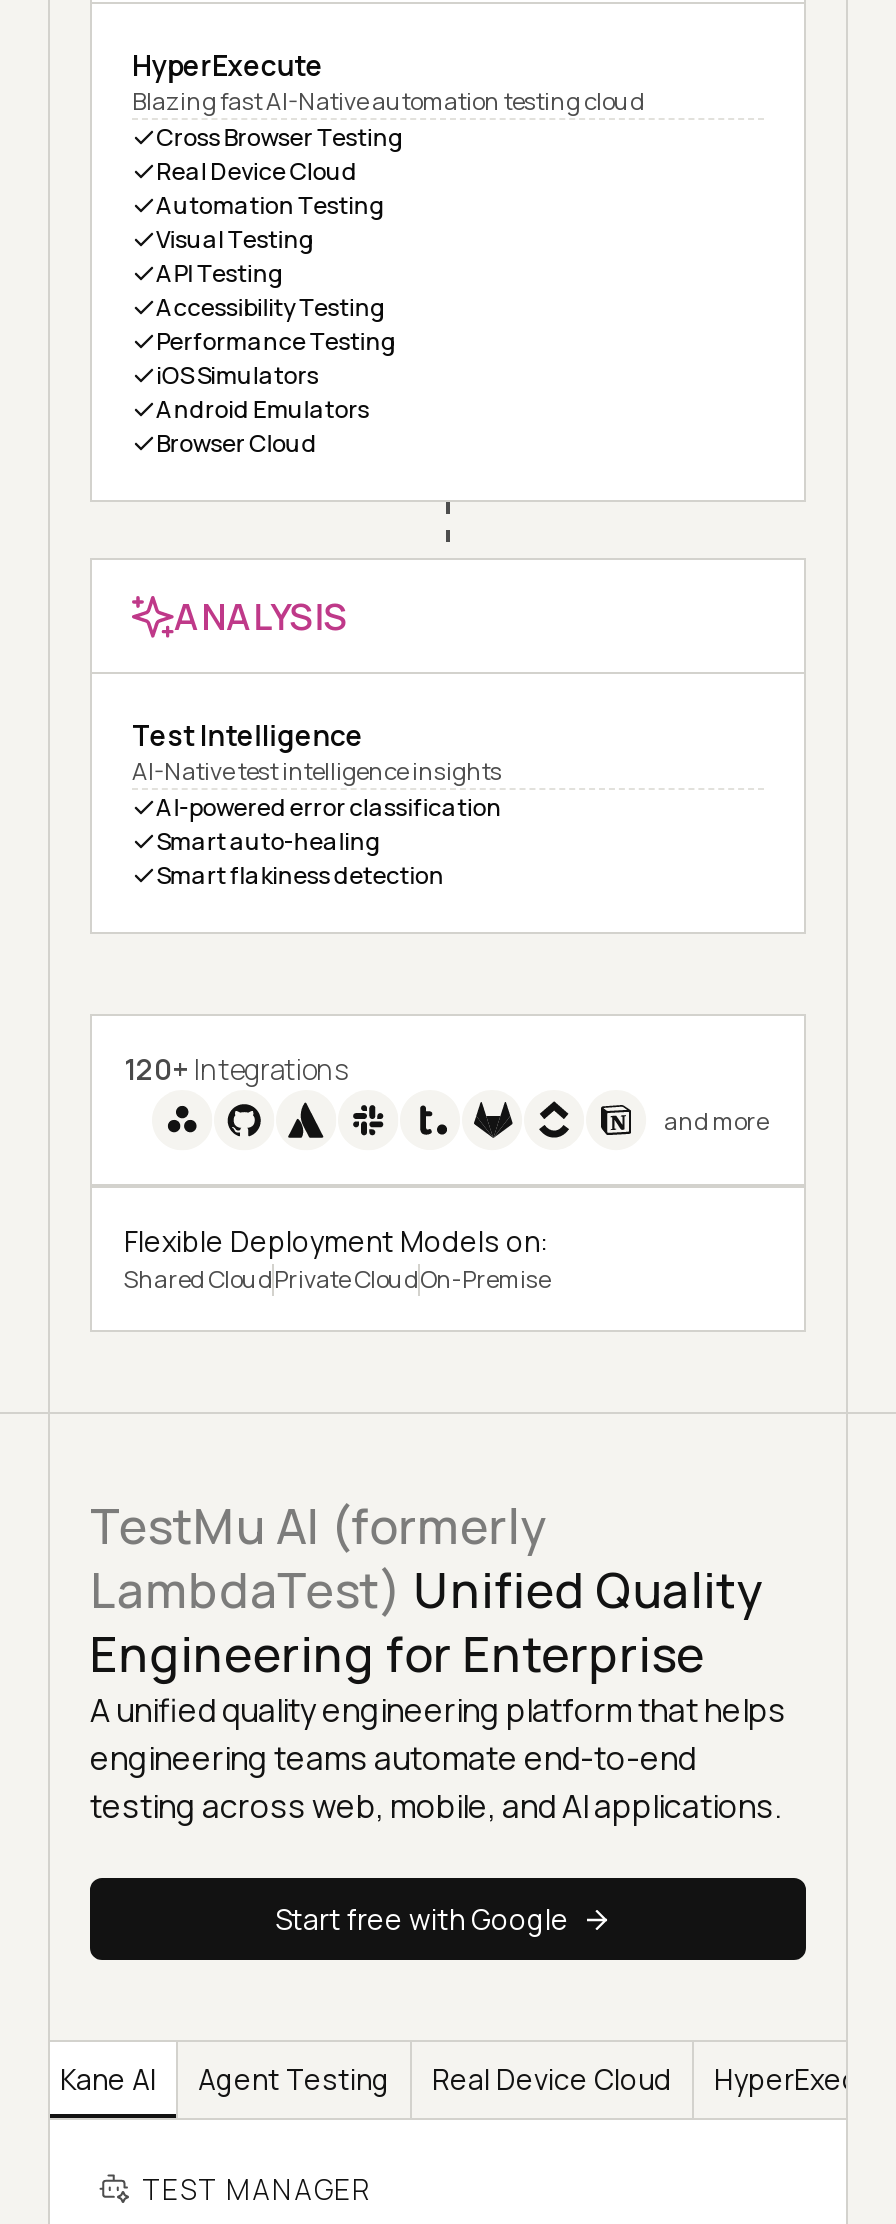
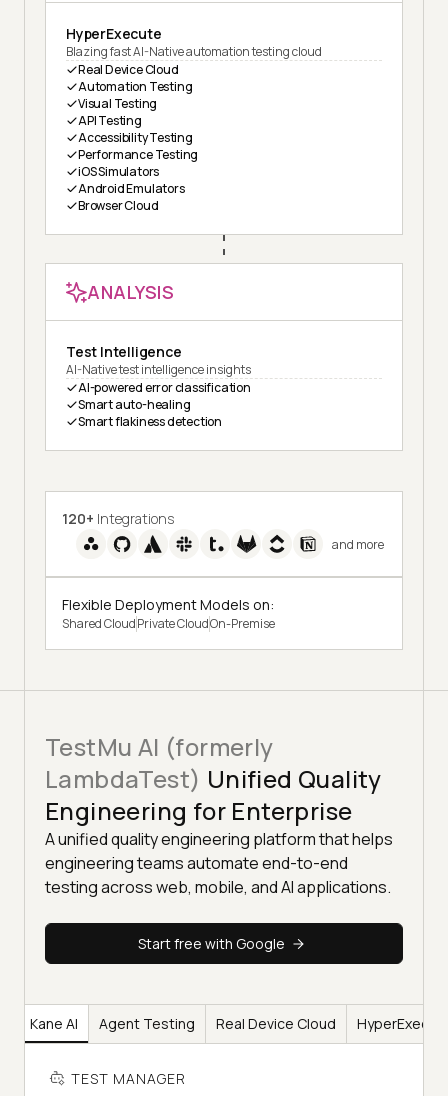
- Cross Browser Testing
